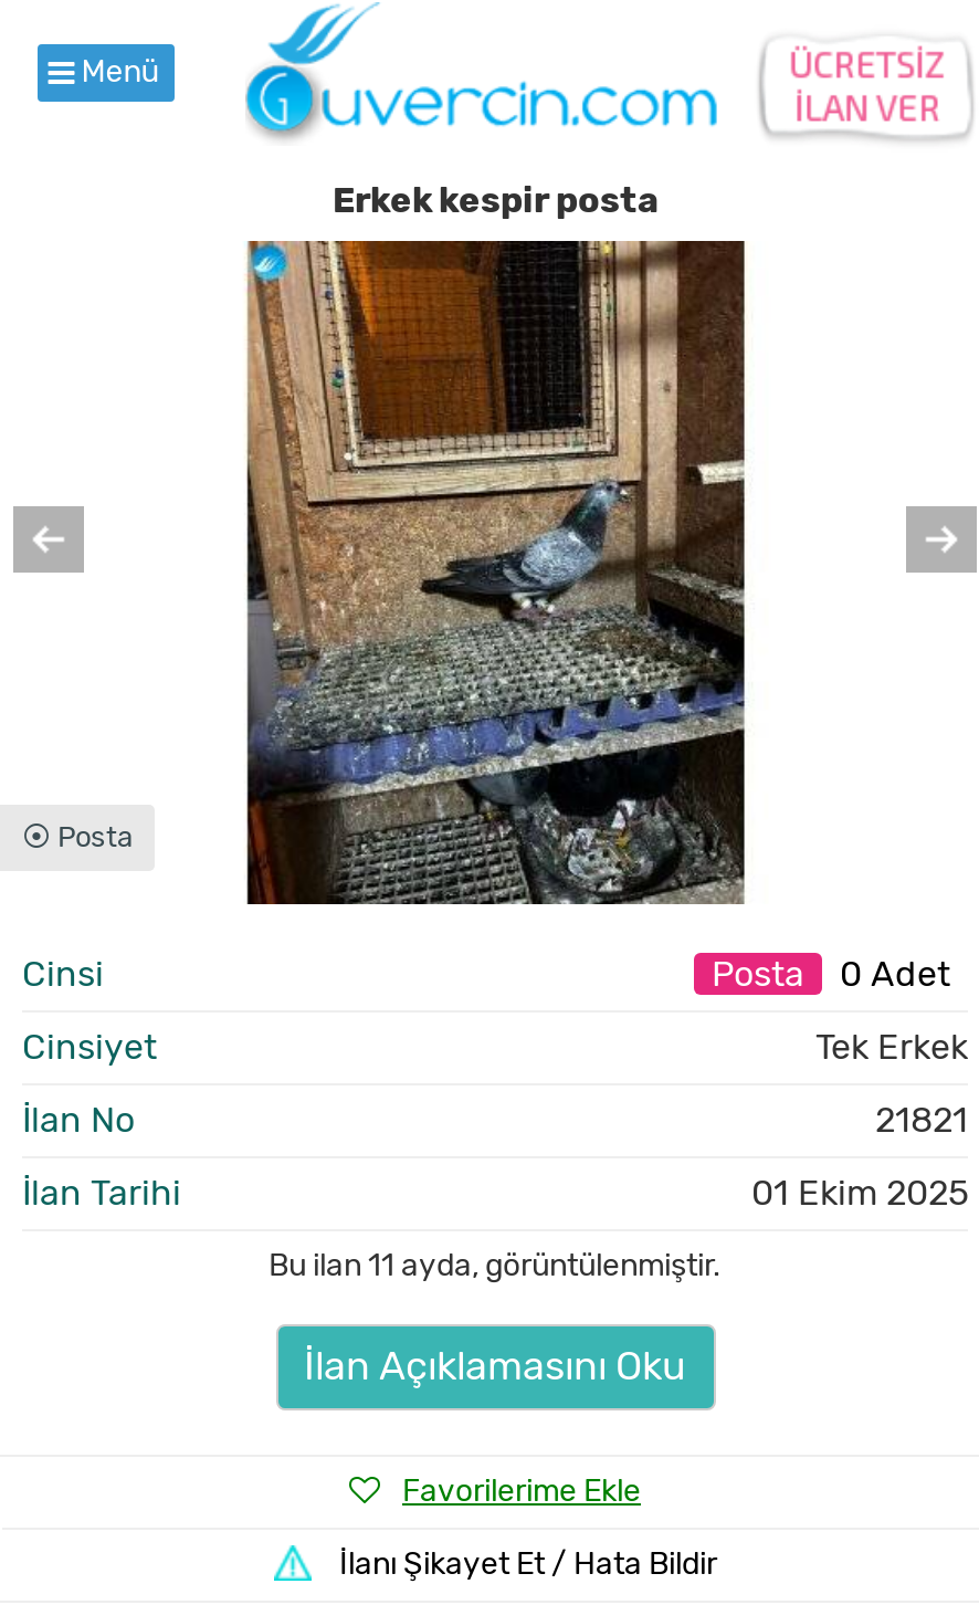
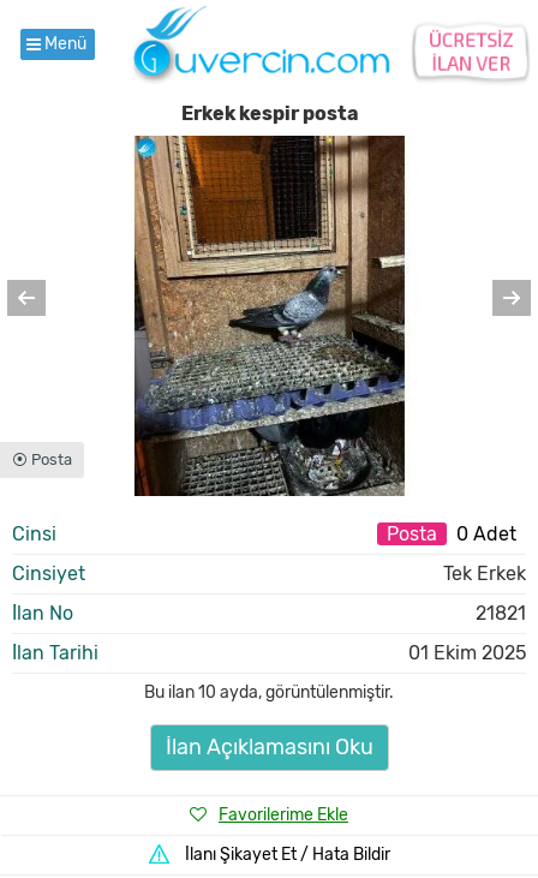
- Bu ilan 11 ayda, görüntülenmiştir.
+ Bu ilan 10 ayda, görüntülenmiştir.
